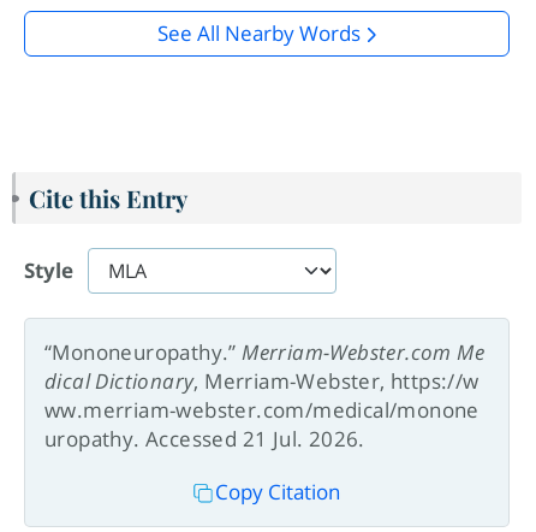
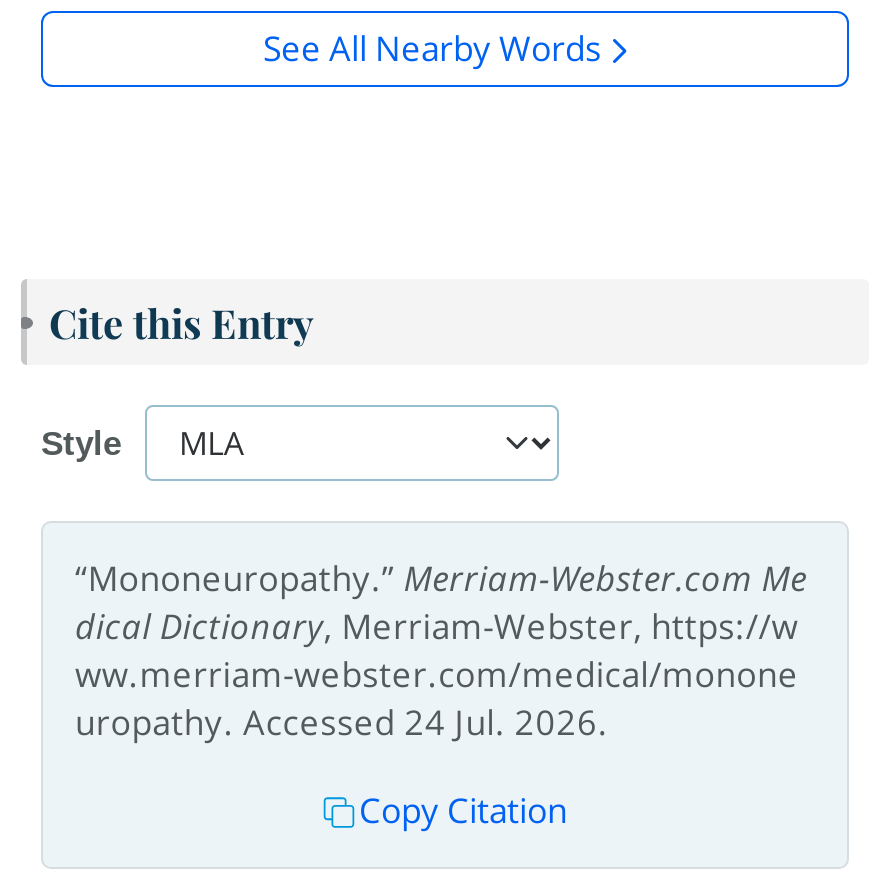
- uropathy. Accessed 21 Jul. 2026.
+ uropathy. Accessed 24 Jul. 2026.
